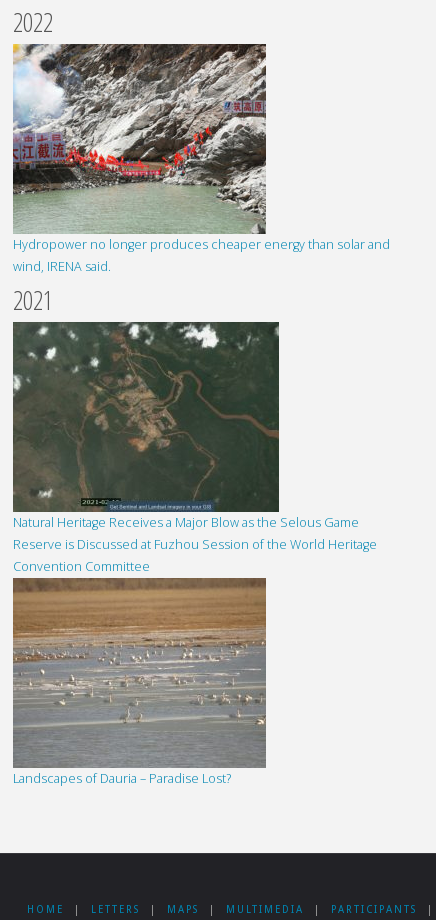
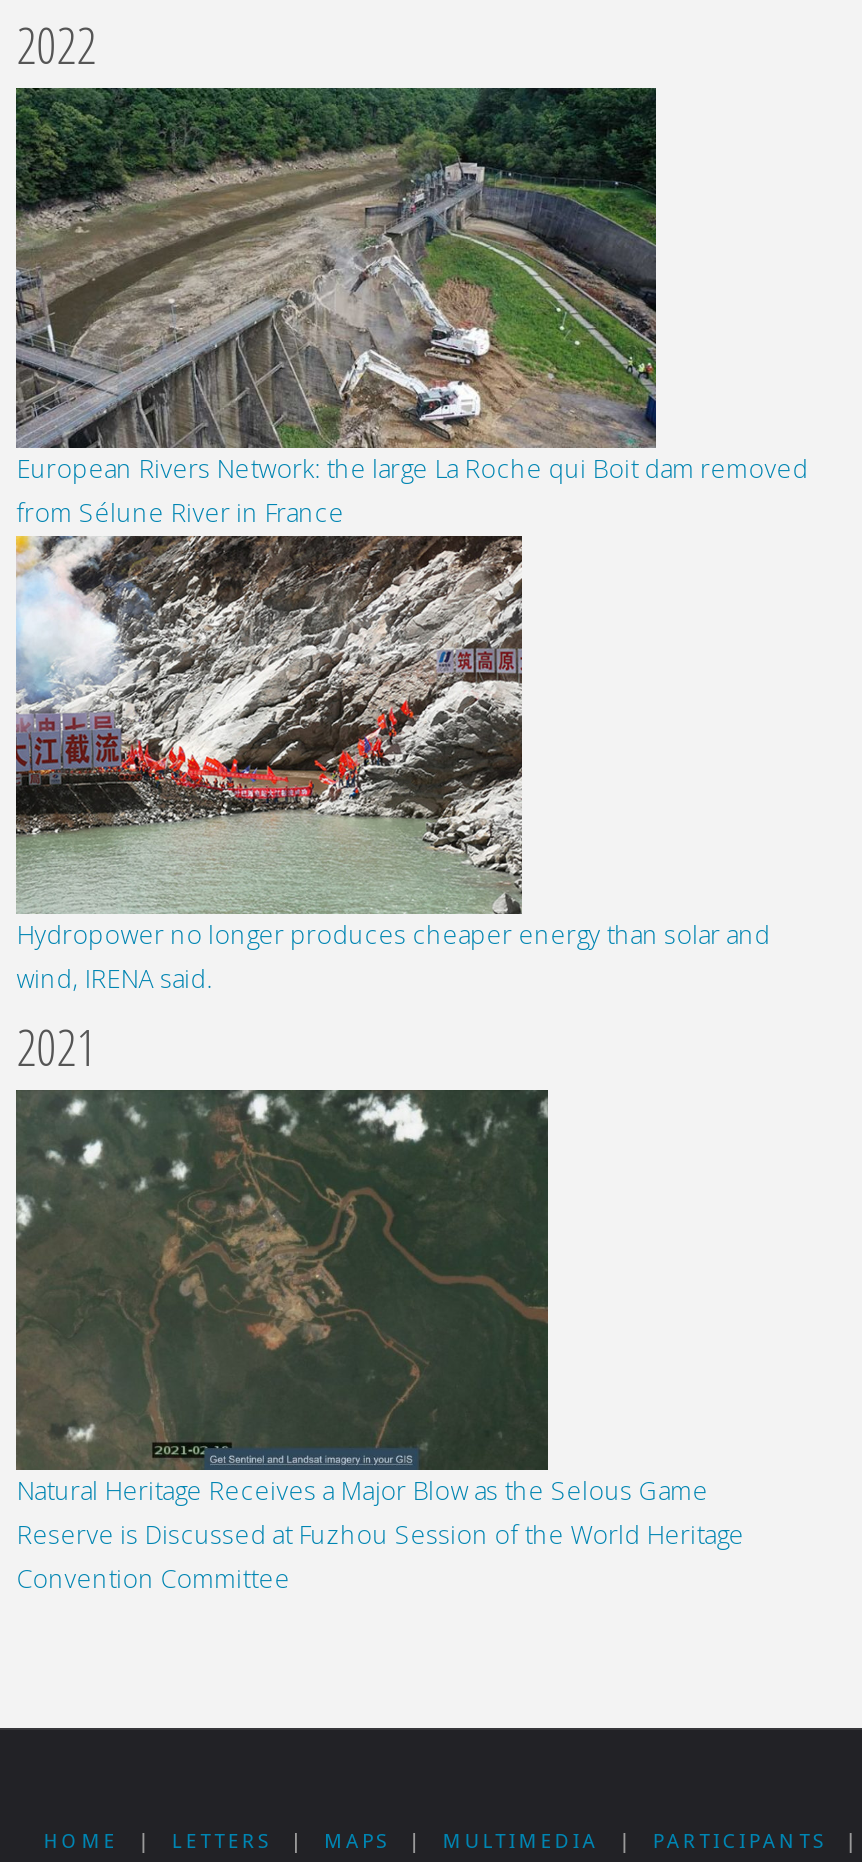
moved down: [image] | Hydropower no longer produces cheaper energy than solar and | wind, IRENA said. | 2021 | Natural Heritage Receives a Major Blow as the Selous Game | Reserve is Discussed at Fuzhou Session of the World Heritage | Convention Committee

+ [image]
+ European Rivers Network: the large La Roche qui Boit dam removed
+ from Sélune River in France

- [image]
- Landscapes of Dauria – Paradise Lost?
